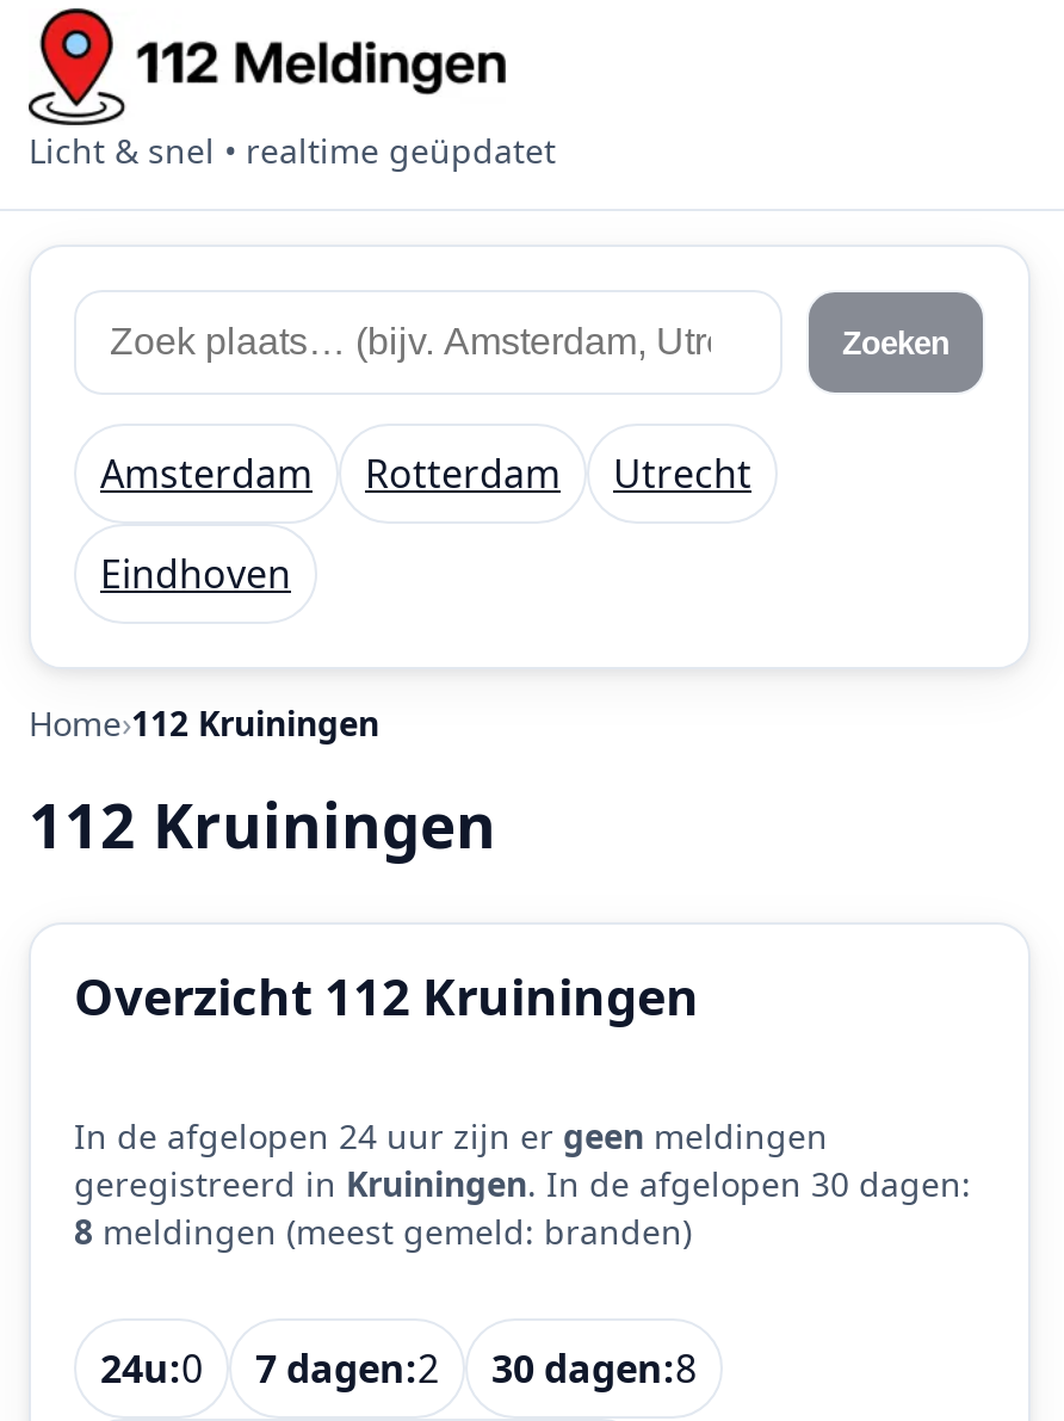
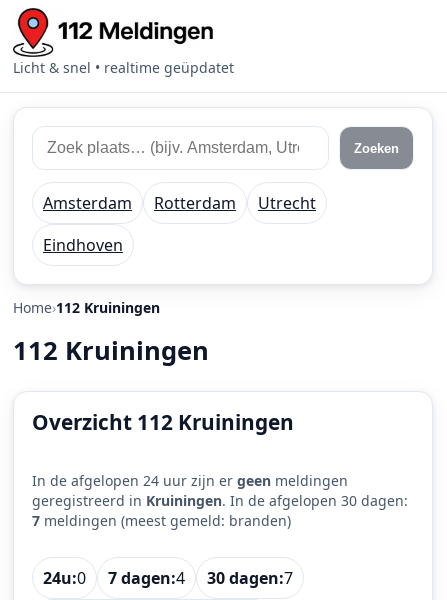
- 8 meldingen (meest gemeld: branden)
+ 7 meldingen (meest gemeld: branden)

- 7 dagen:2
+ 7 dagen:4

- 30 dagen:8
+ 30 dagen:7
